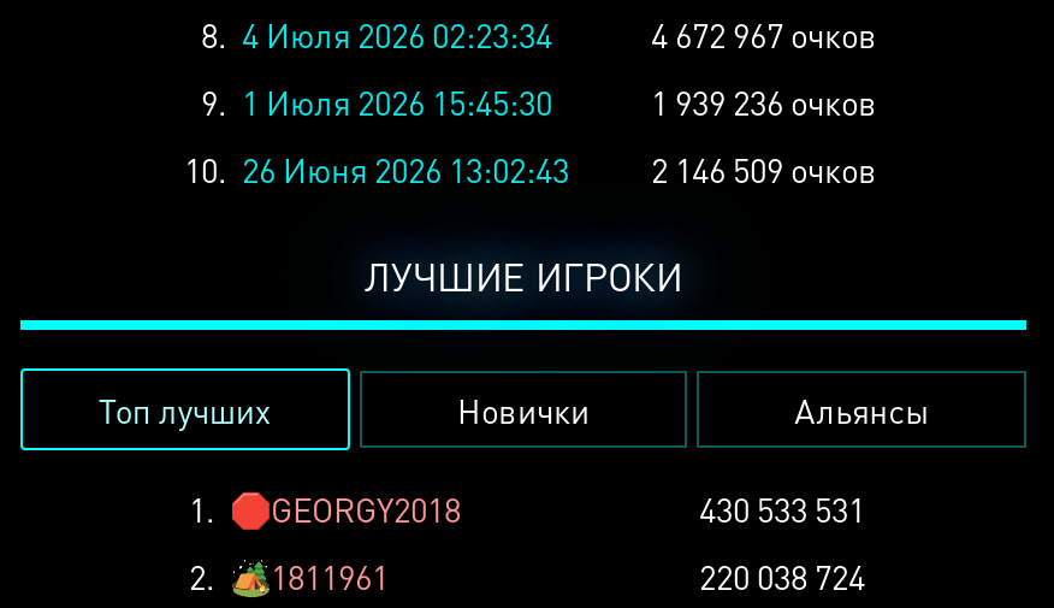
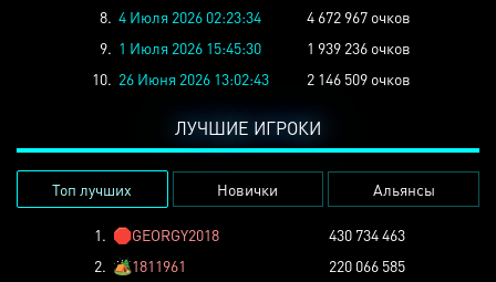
- 430 533 531
+ 430 734 463

- 220 038 724
+ 220 066 585
